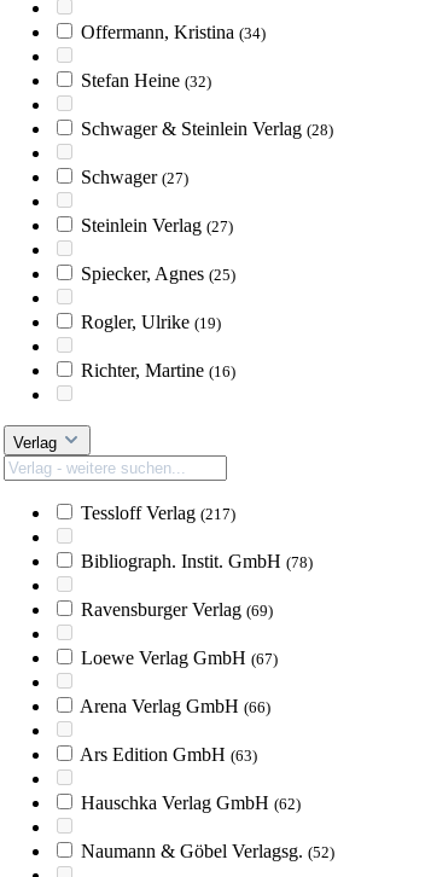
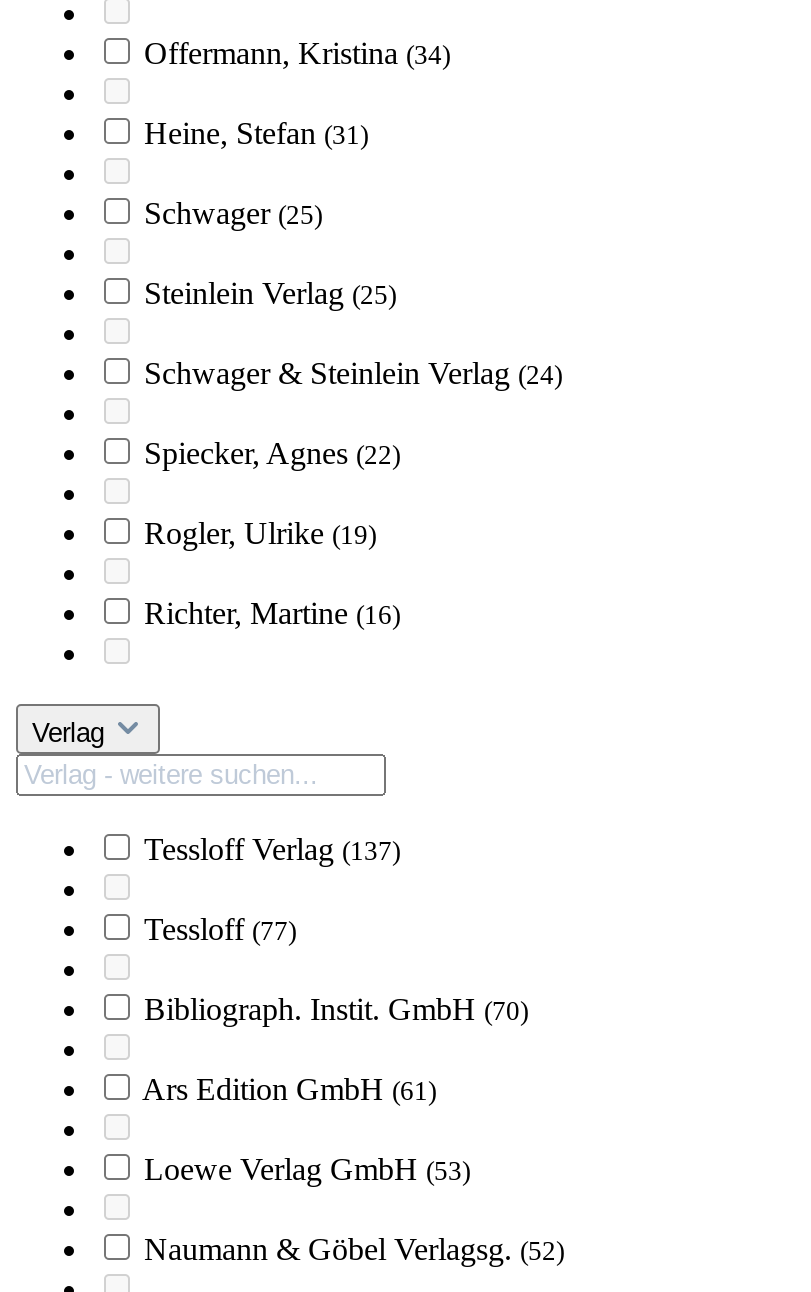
- Stefan Heine (32)
+ Heine, Stefan (31)

- Schwager & Steinlein Verlag (28)
+ Schwager (25)

- Schwager (27)
+ Steinlein Verlag (25)

- Steinlein Verlag (27)
+ Schwager & Steinlein Verlag (24)

- Spiecker, Agnes (25)
+ Spiecker, Agnes (22)

- Tessloff Verlag (217)
- Bibliograph. Instit. GmbH (78)
- Ravensburger Verlag (69)
- Loewe Verlag GmbH (67)
- Arena Verlag GmbH (66)
- Ars Edition GmbH (63)
- Hauschka Verlag GmbH (62)
+ Tessloff Verlag (137)
+ Tessloff (77)
+ Bibliograph. Instit. GmbH (70)
+ Ars Edition GmbH (61)
+ Loewe Verlag GmbH (53)
